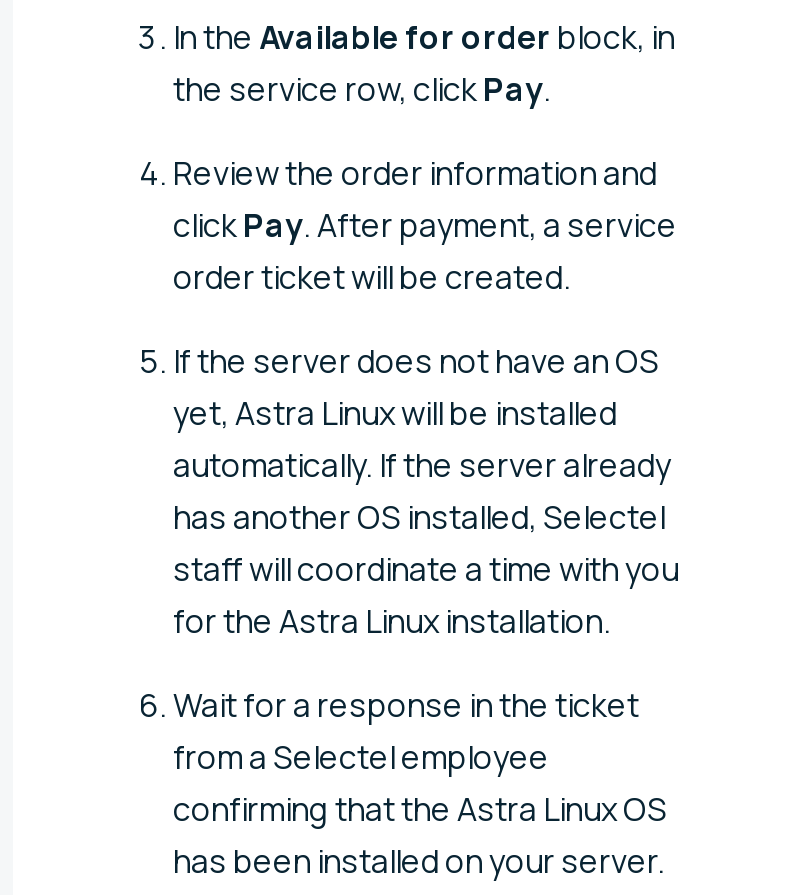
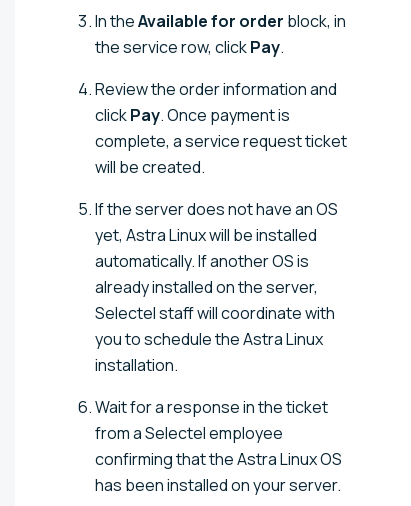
- click Pay. After payment, a service
- order ticket will be created.
+ click Pay. Once payment is
+ complete, a service request ticket
+ will be created.

- automatically. If the server already
- has another OS installed, Selectel
- staff will coordinate a time with you
- for the Astra Linux installation.
+ automatically. If another OS is
+ already installed on the server,
+ Selectel staff will coordinate with
+ you to schedule the Astra Linux
+ installation.
